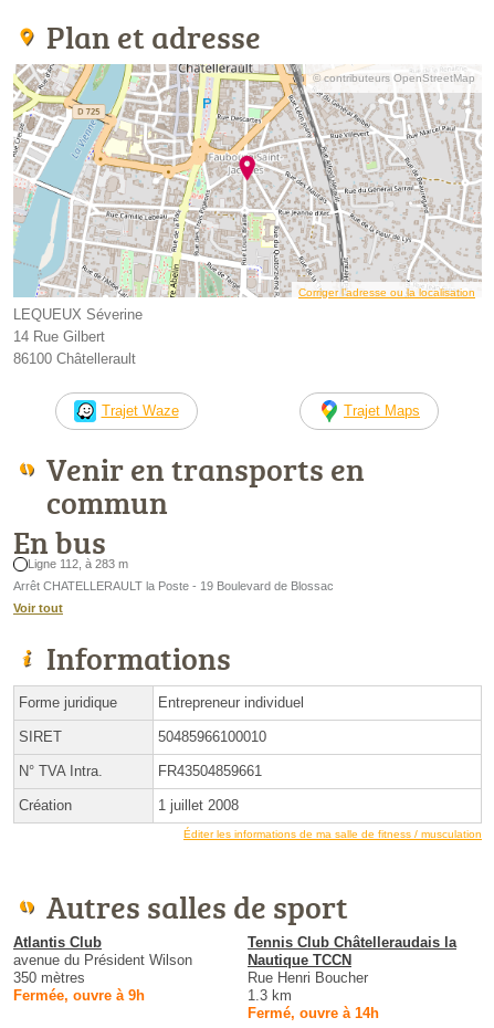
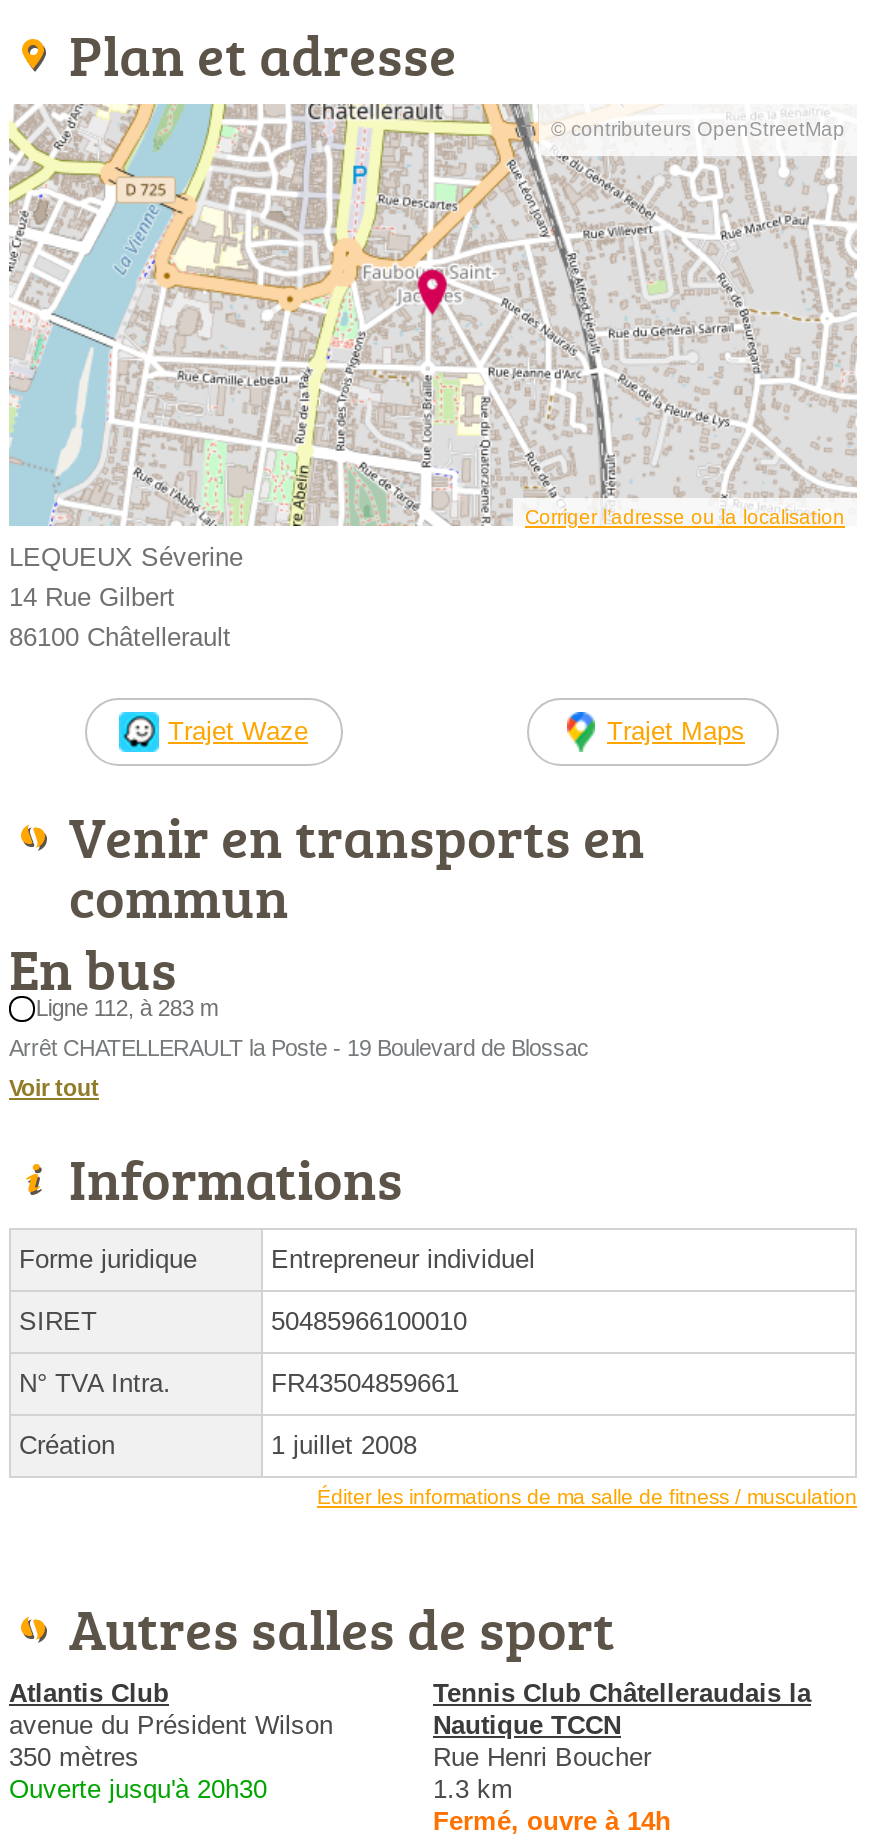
- Fermée, ouvre à 9h
+ Ouverte jusqu'à 20h30
